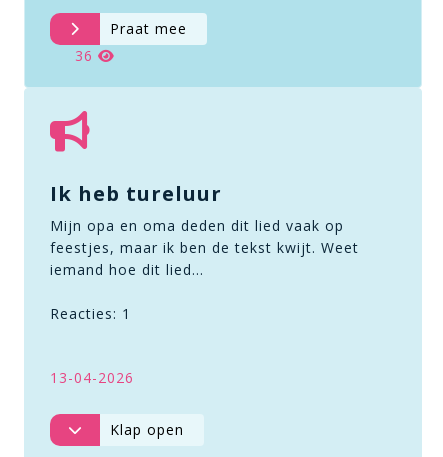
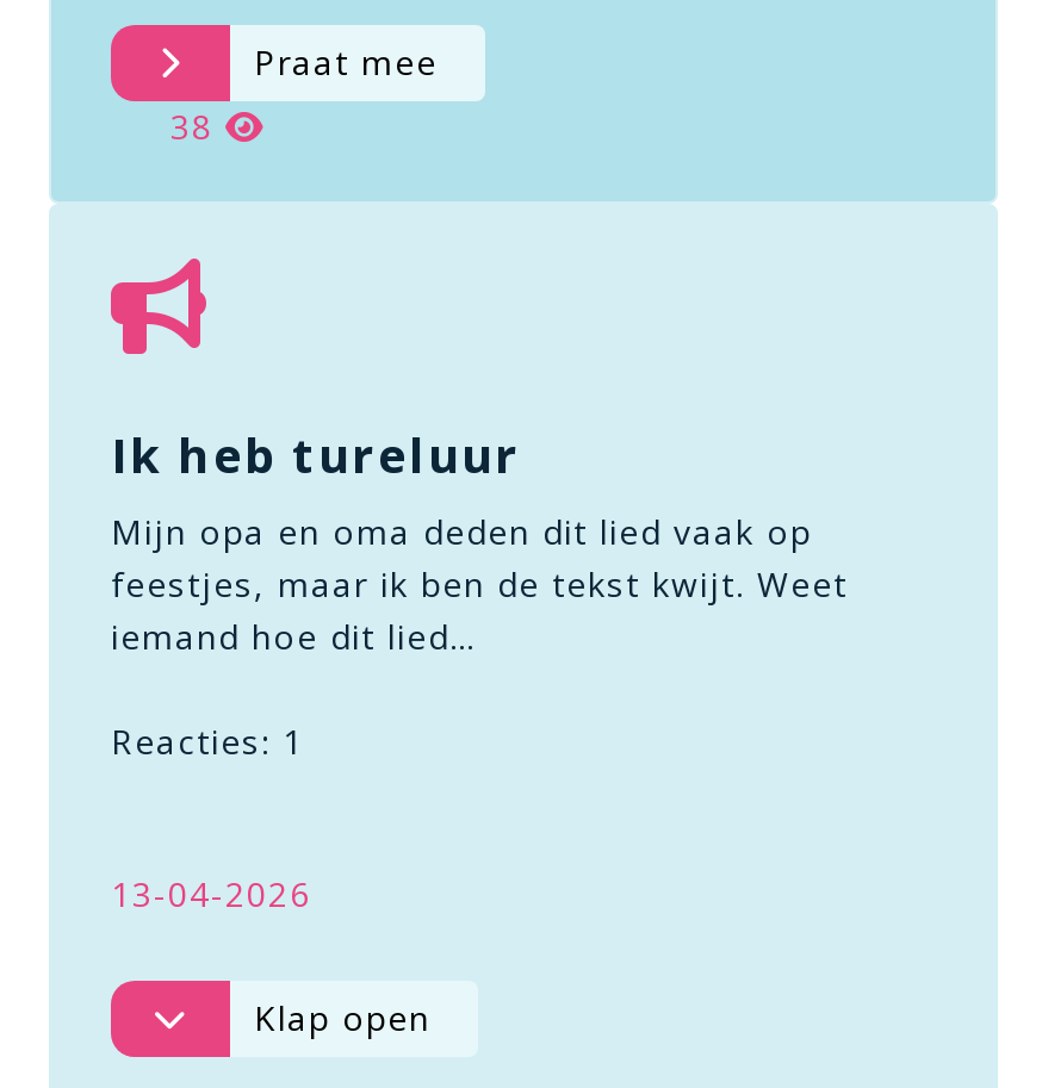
- 36
+ 38
